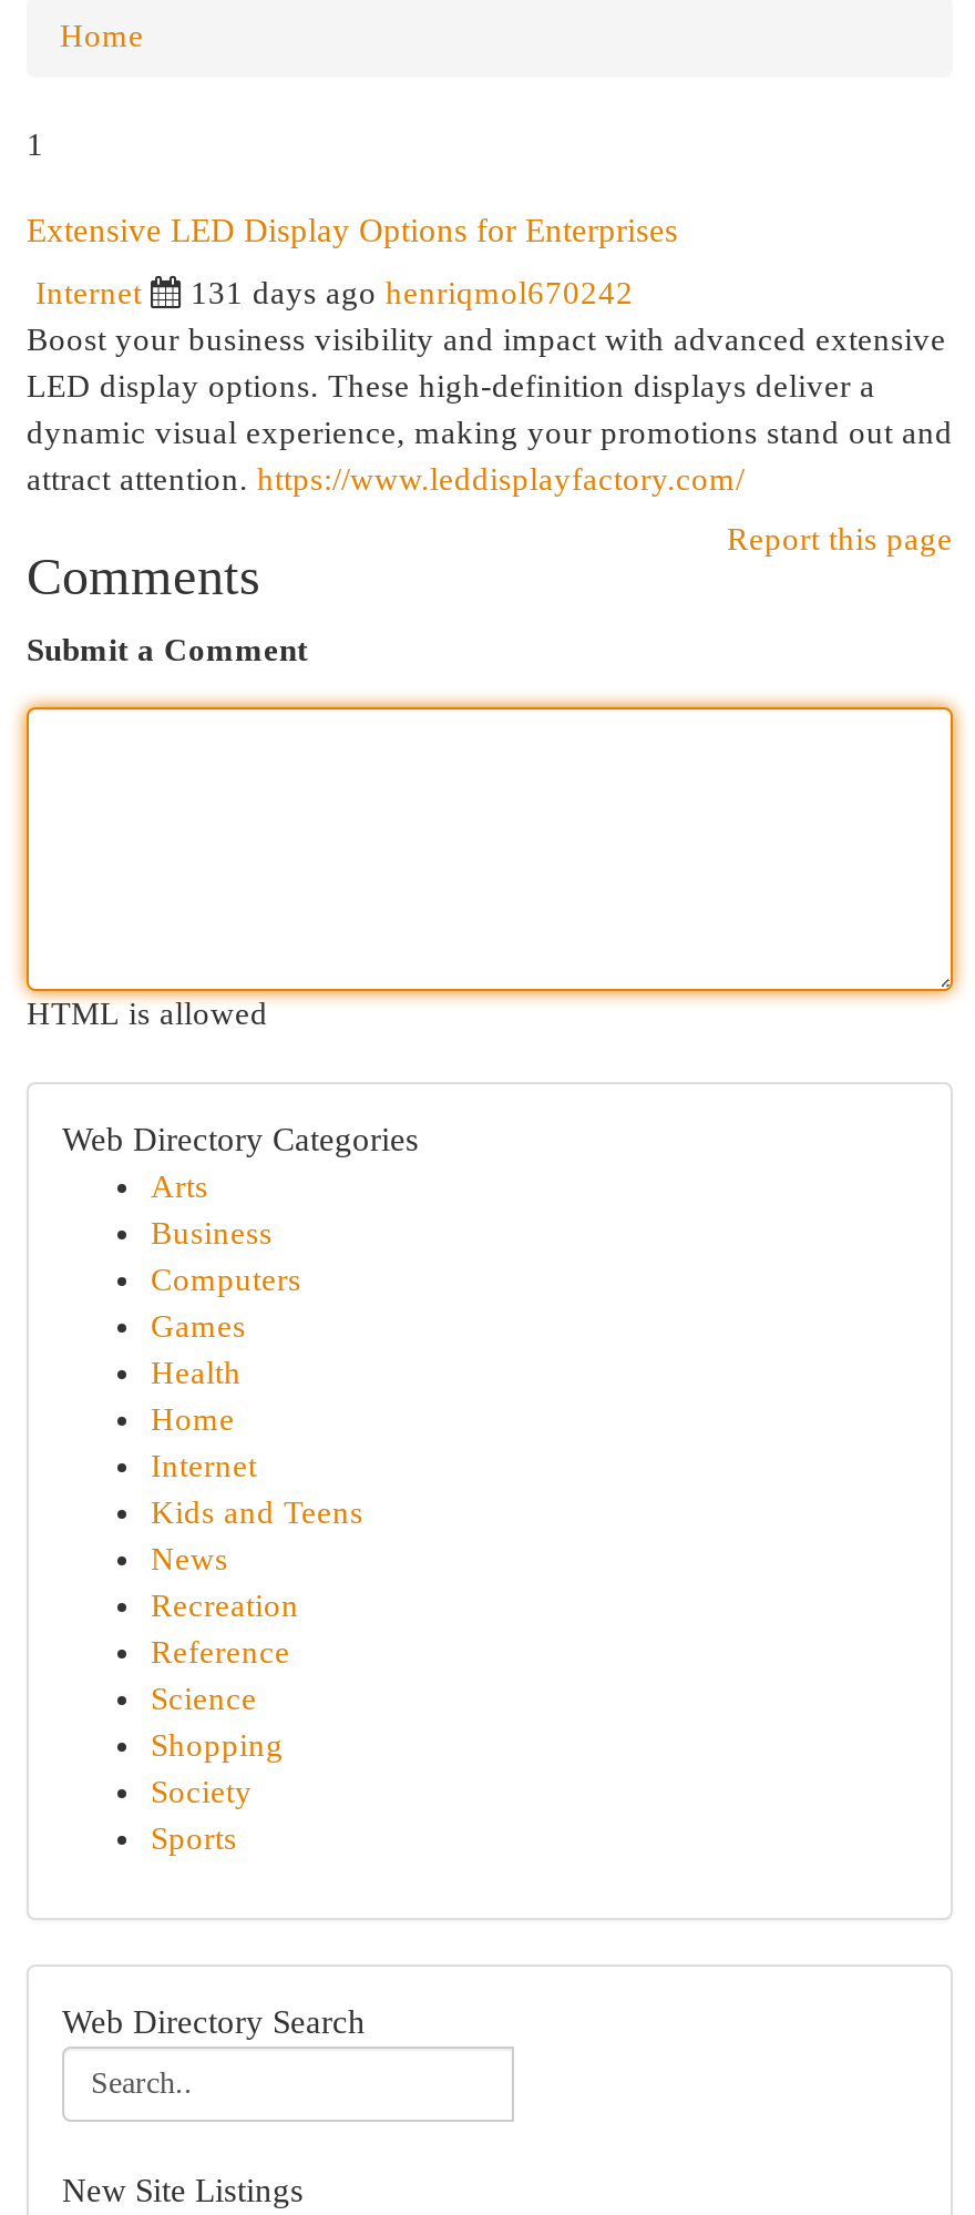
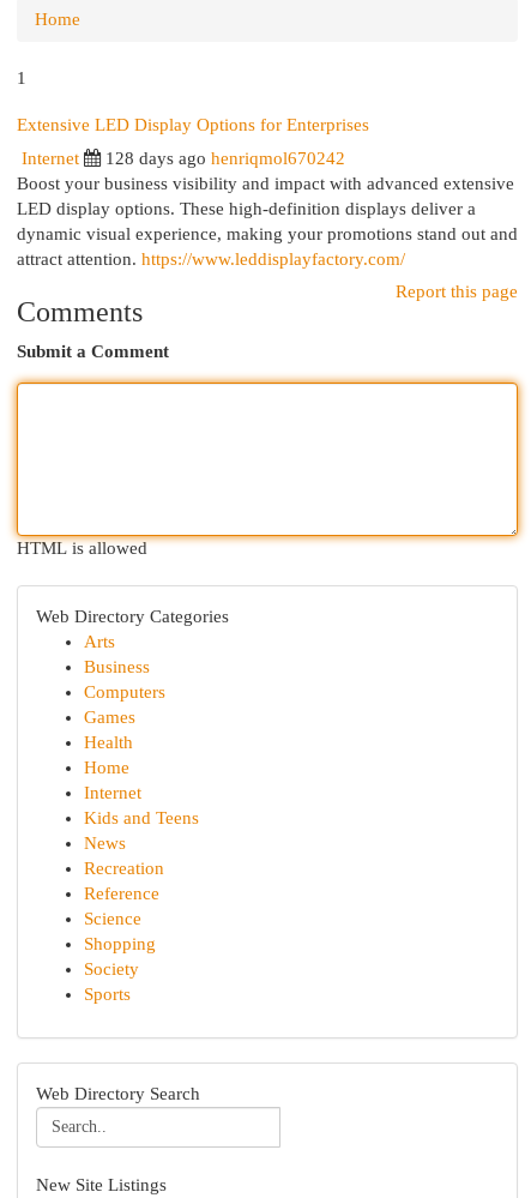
- 131 days ago henriqmol670242
+ 128 days ago henriqmol670242
